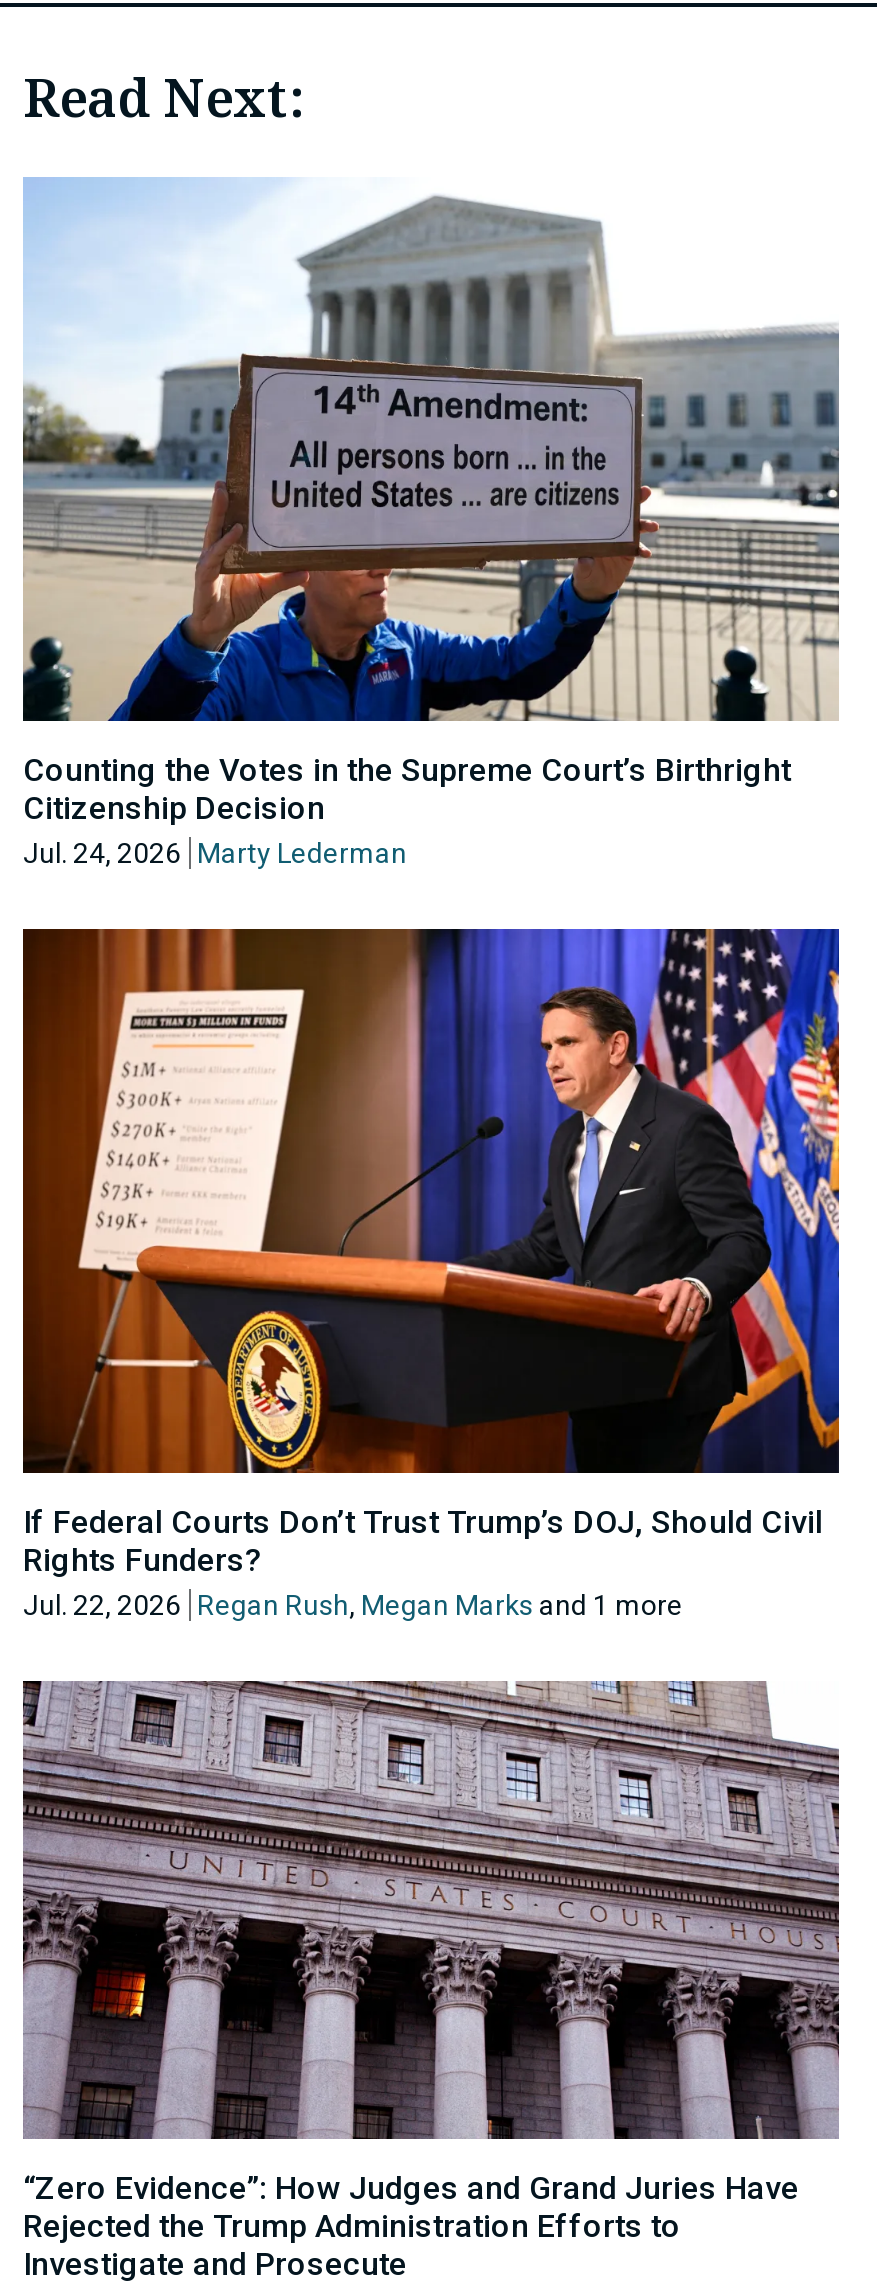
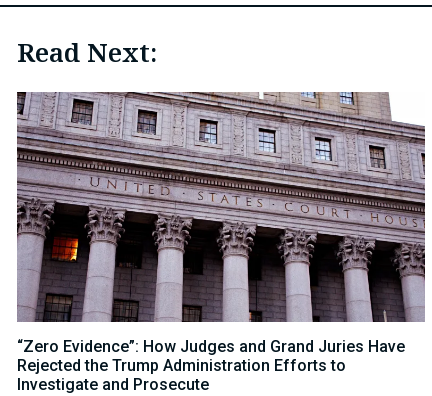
- [image]
- Counting the Votes in the Supreme Court’s Birthright
- Citizenship Decision
- Jul. 24, 2026 Marty Lederman

- [image]
- If Federal Courts Don’t Trust Trump’s DOJ, Should Civil
- Rights Funders?
- Jul. 22, 2026 Regan Rush, Megan Marks and 1 more
